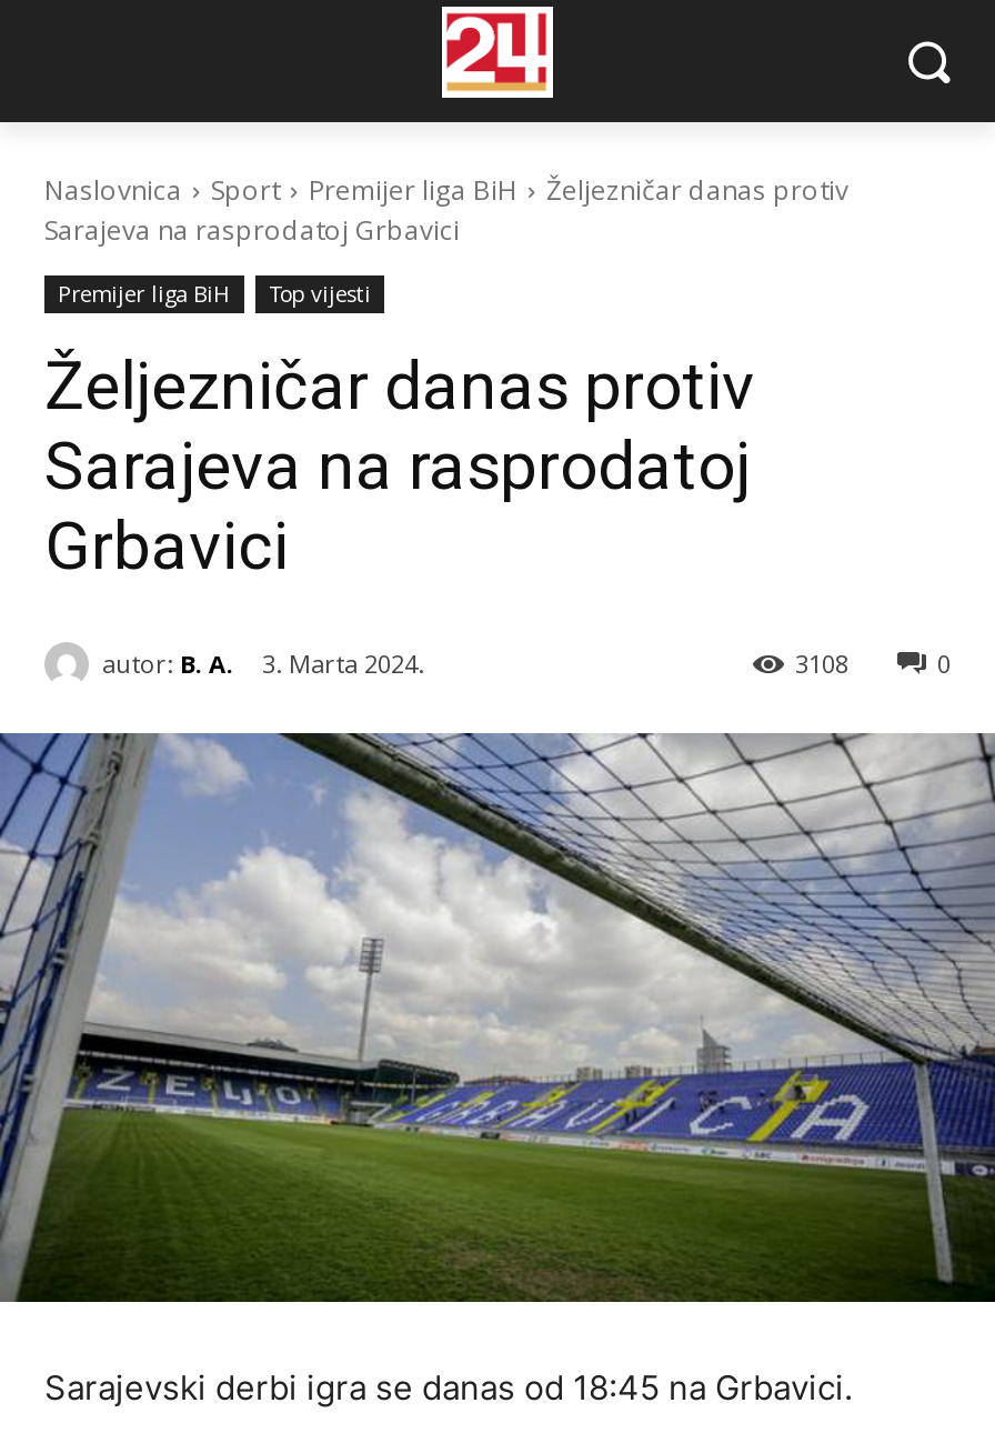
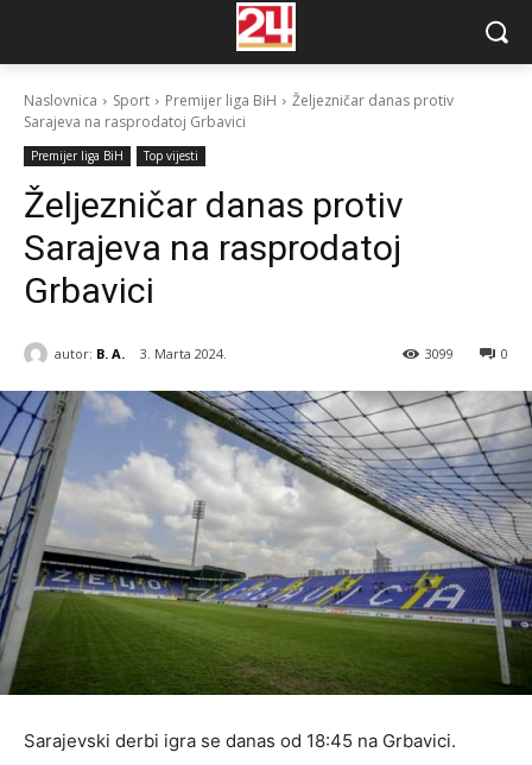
- 3108
+ 3099
